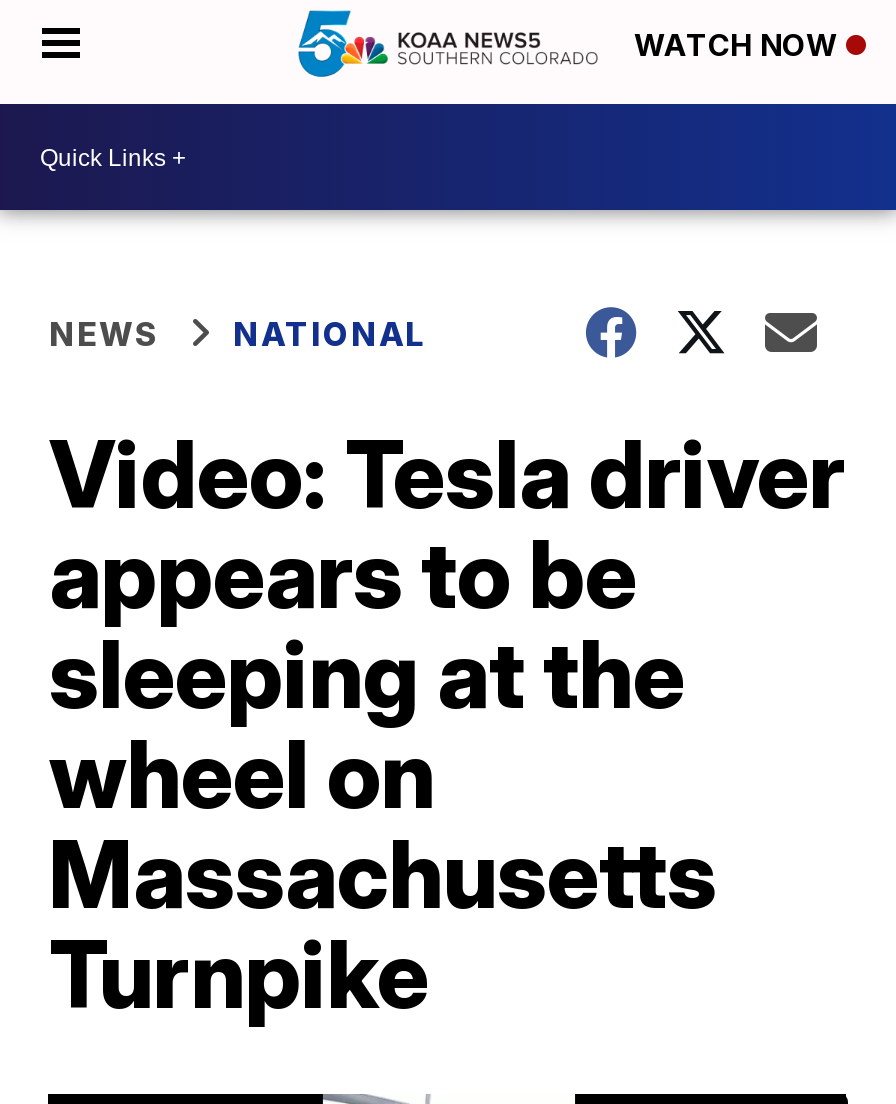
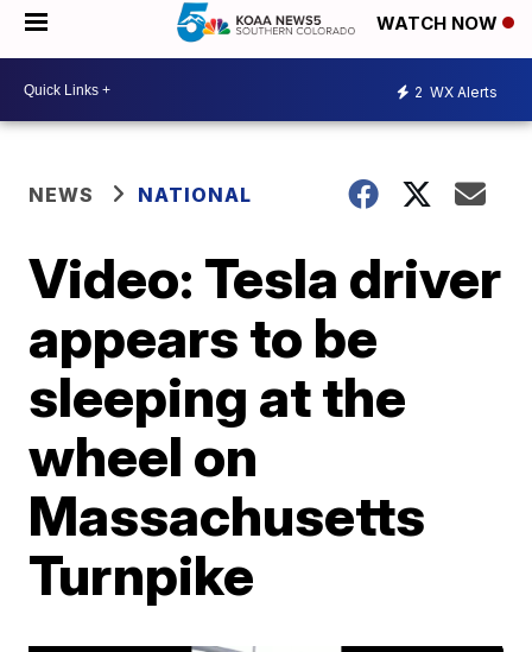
+ 2 WX Alerts
